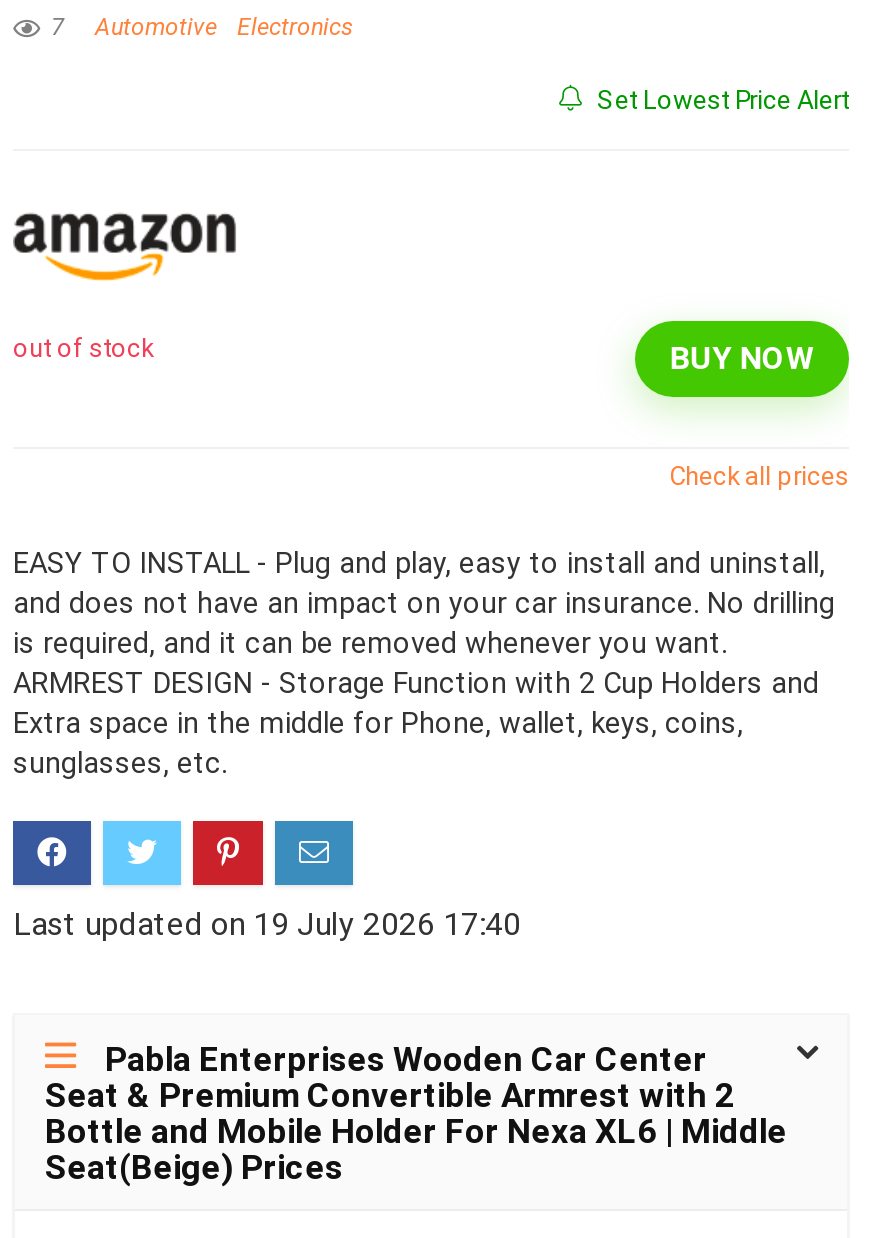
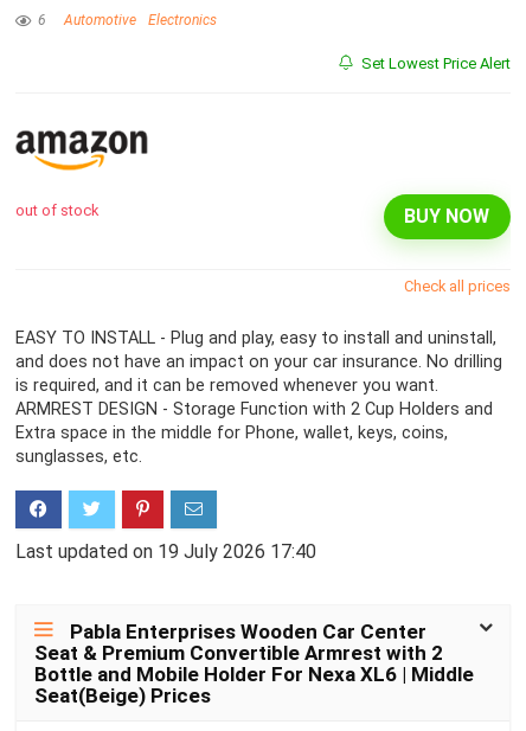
- 7 Automotive Electronics
+ 6 Automotive Electronics
